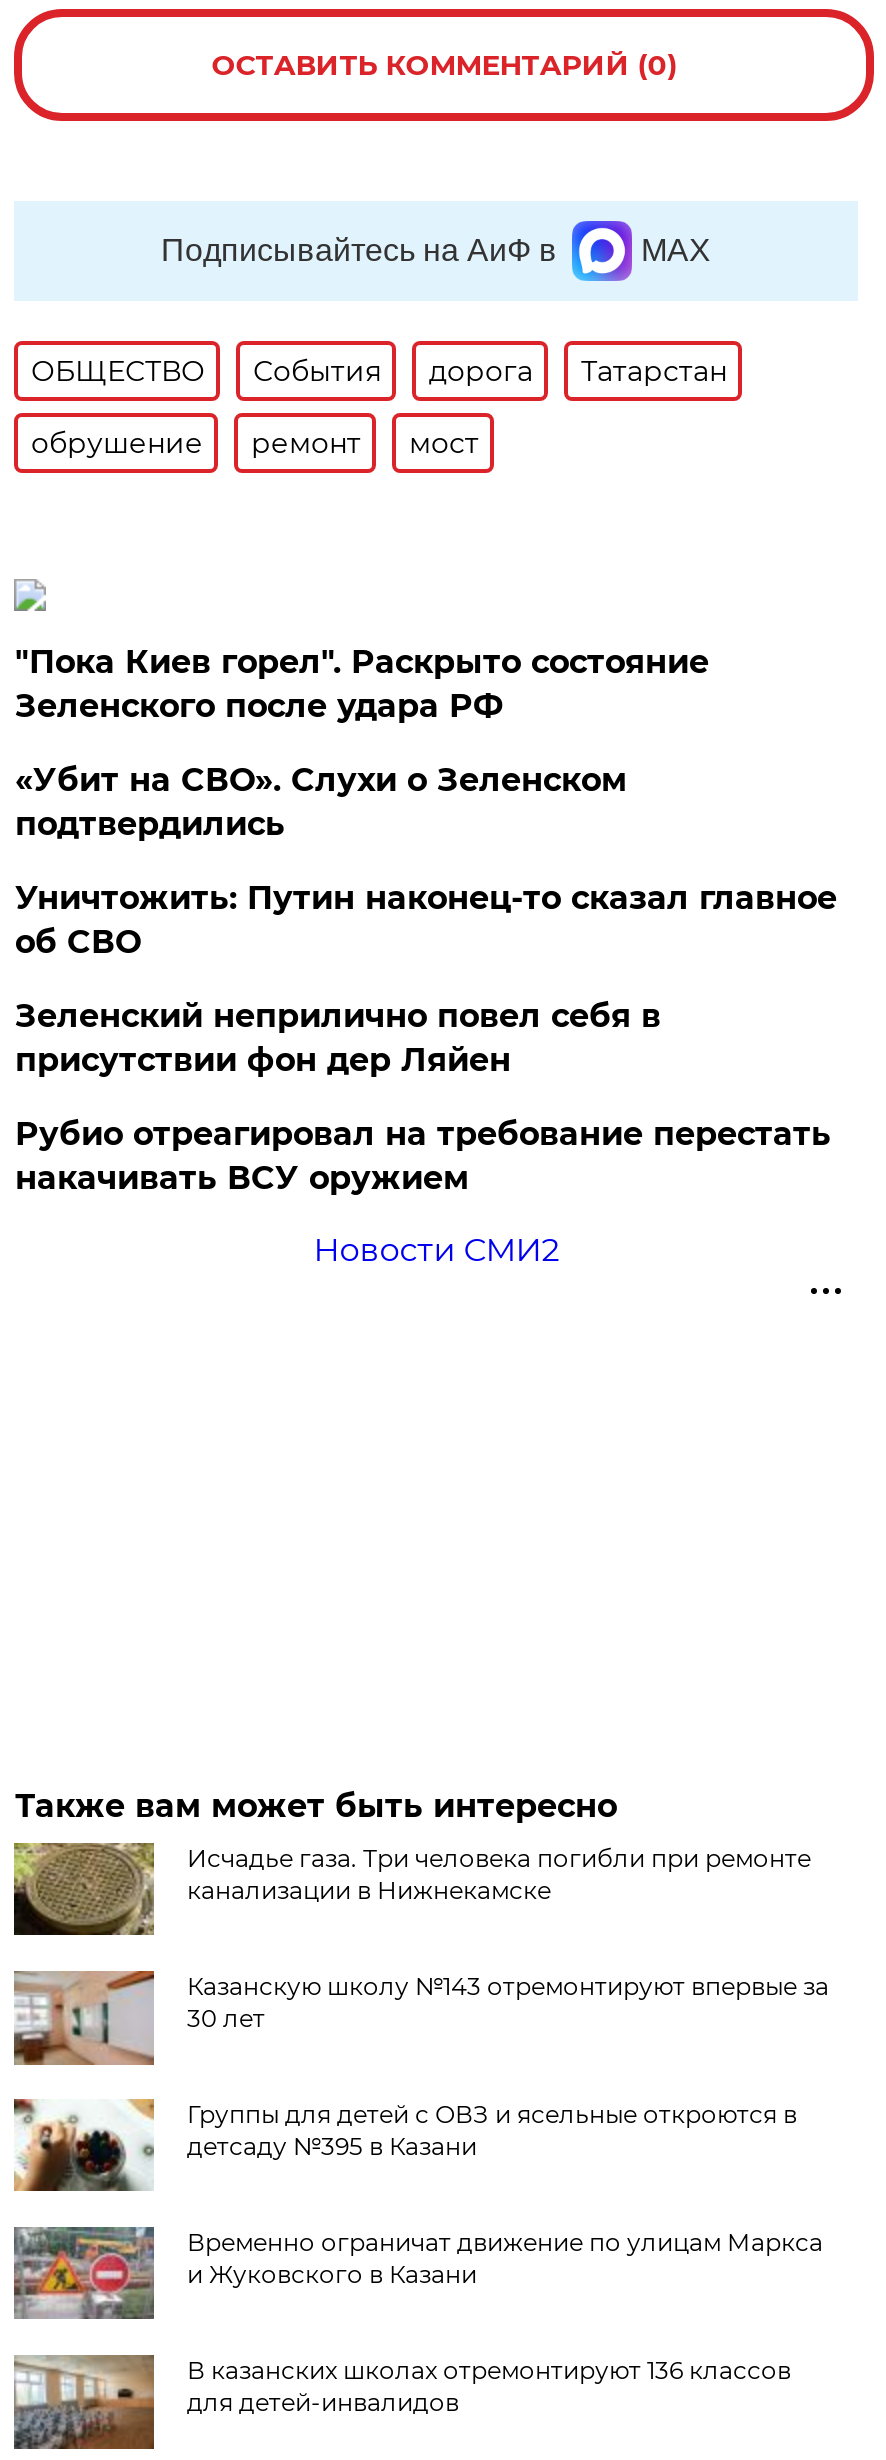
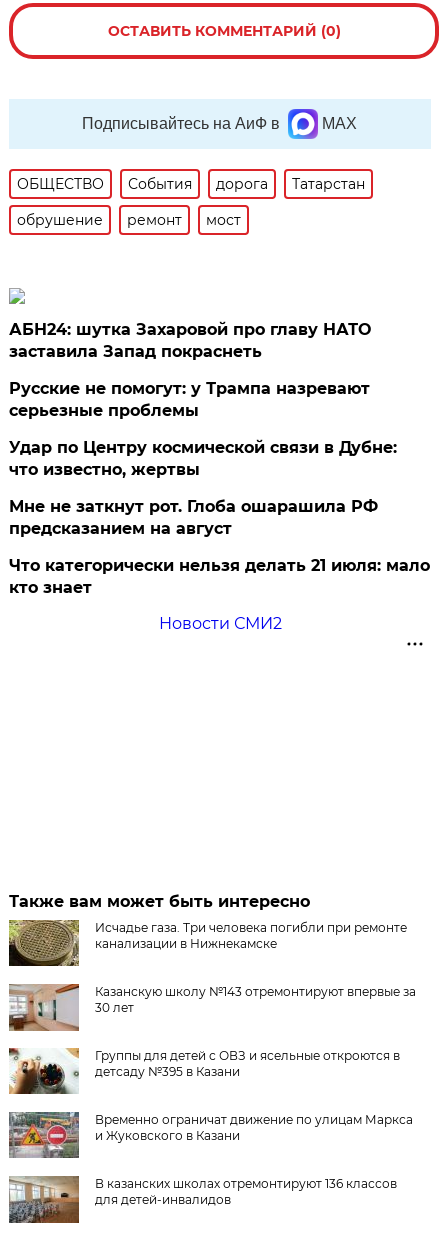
- "Пока Киев горел". Раскрыто состояние
- Зеленского после удара РФ
+ АБН24: шутка Захаровой про главу НАТО
+ заставила Запад покраснеть

- «Убит на СВО». Слухи о Зеленском
- подтвердились
+ Русские не помогут: у Трампа назревают
+ серьезные проблемы

- Уничтожить: Путин наконец-то сказал главное
- об СВО
+ Удар по Центру космической связи в Дубне:
+ что известно, жертвы

- Зеленский неприлично повел cебя в
- присутствии фон дер Ляйен
+ Мне не заткнут рот. Глоба ошарашила РФ
+ предсказанием на август

- Рубио отреагировал на требование перестать
- накачивать ВСУ оружием
+ Что категорически нельзя делать 21 июля: мало
+ кто знает
